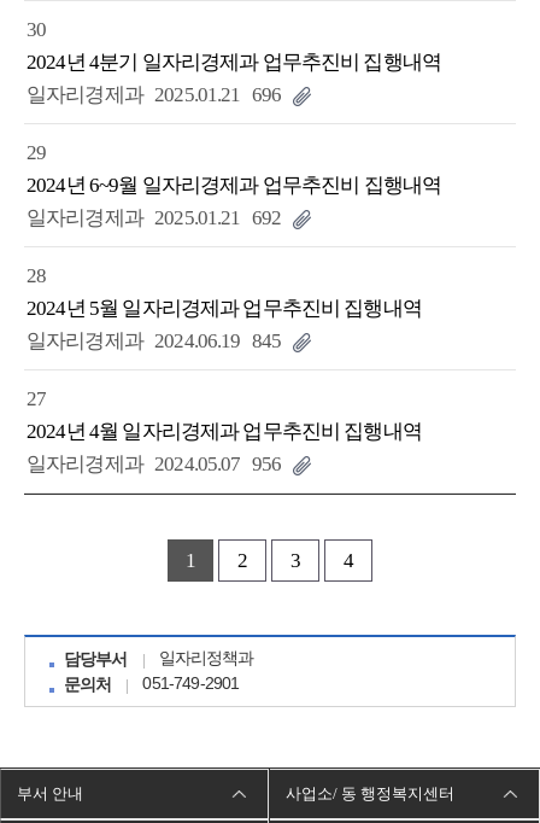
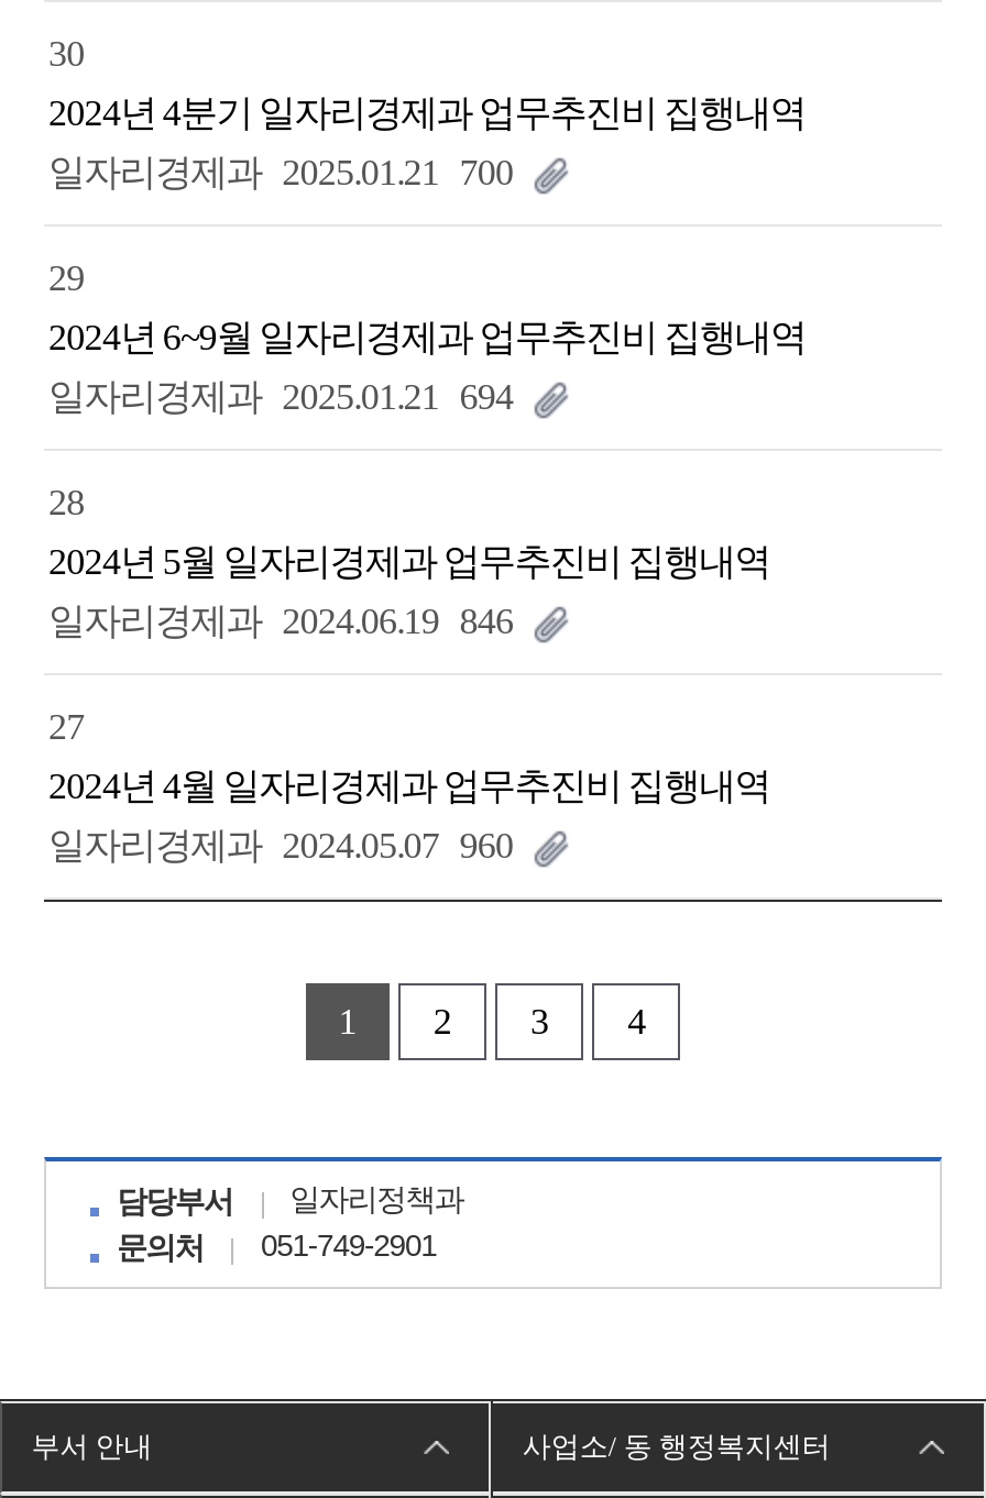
- 일자리경제과 2025.01.21 696
+ 일자리경제과 2025.01.21 700

- 일자리경제과 2025.01.21 692
+ 일자리경제과 2025.01.21 694

- 일자리경제과 2024.06.19 845
+ 일자리경제과 2024.06.19 846

- 일자리경제과 2024.05.07 956
+ 일자리경제과 2024.05.07 960
